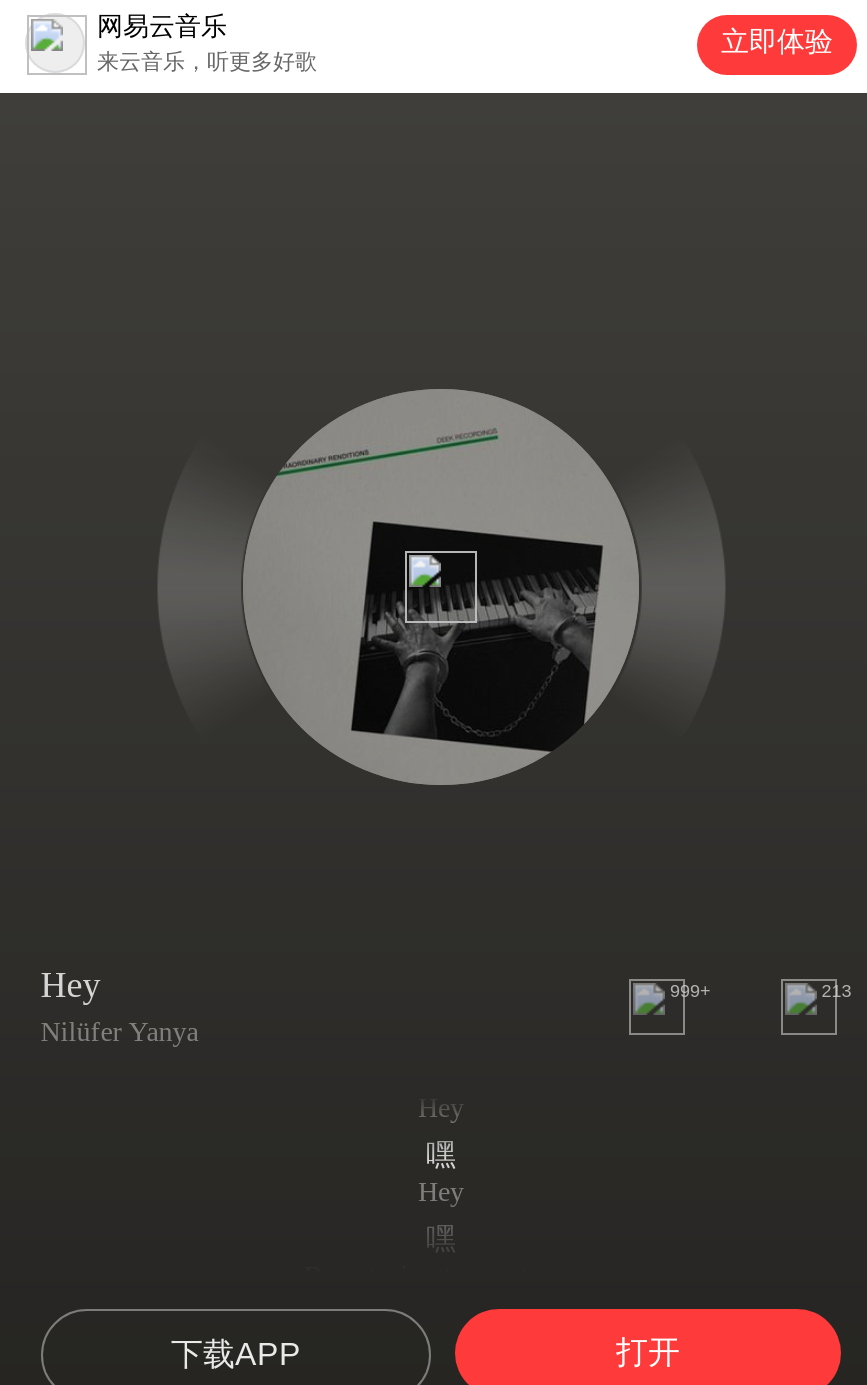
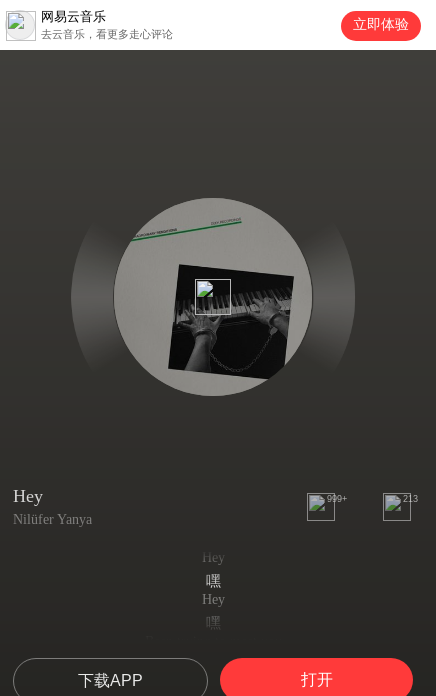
- 来云音乐，听更多好歌
+ 去云音乐，看更多走心评论
